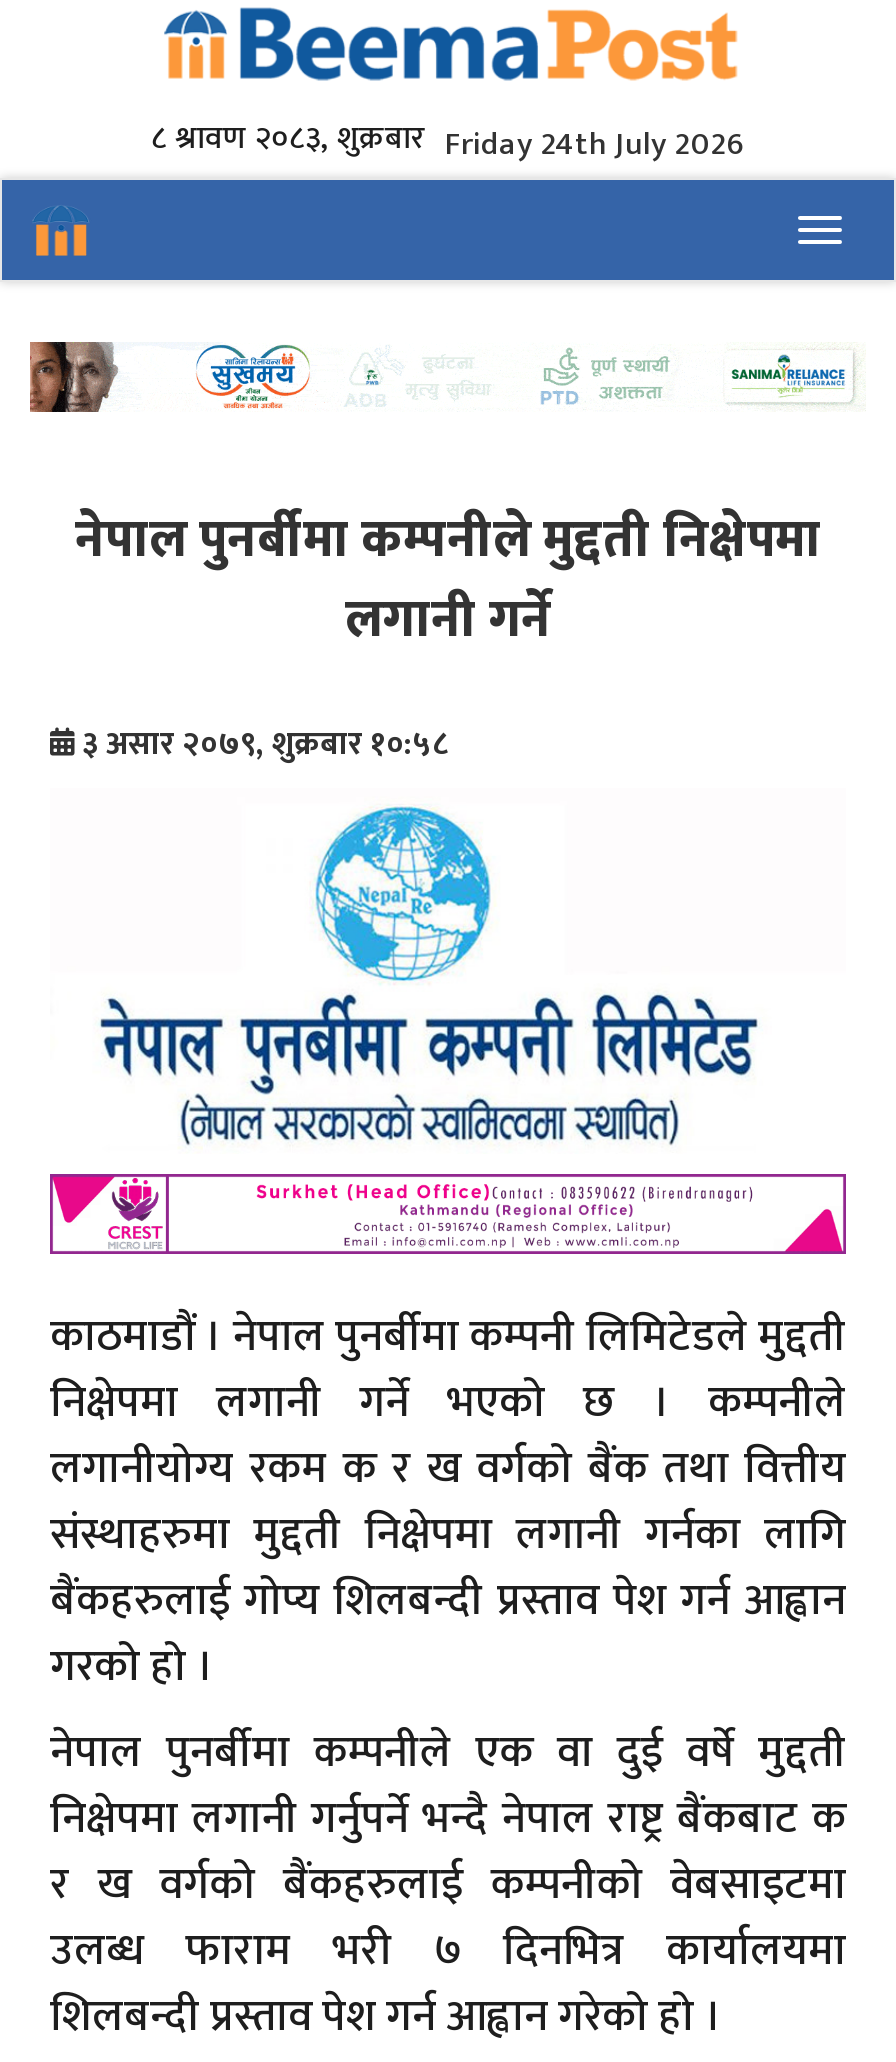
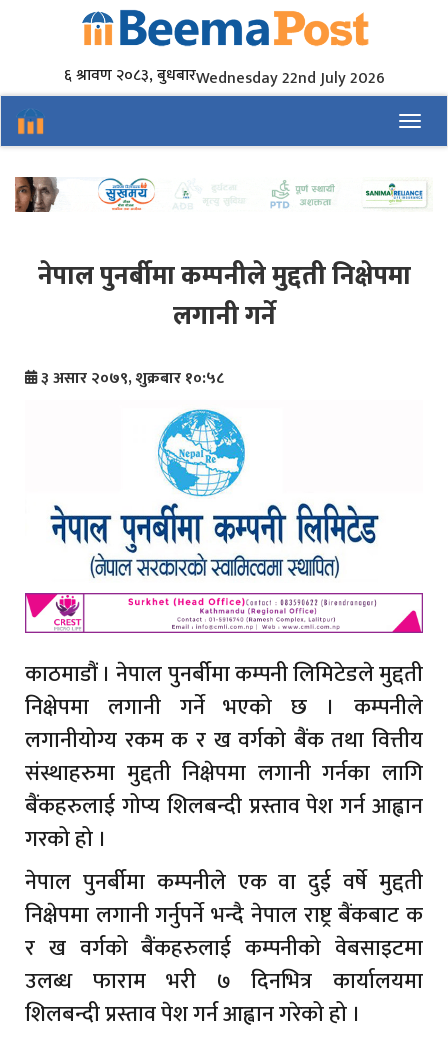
- ८ श्रावण २०८३, शुक्रबार Friday 24th July 2026
+ ६ श्रावण २०८३, बुधबारWednesday 22nd July 2026
